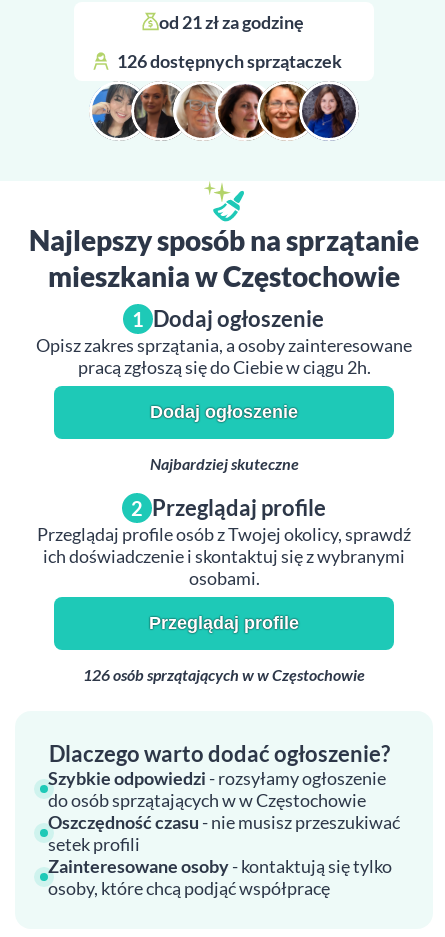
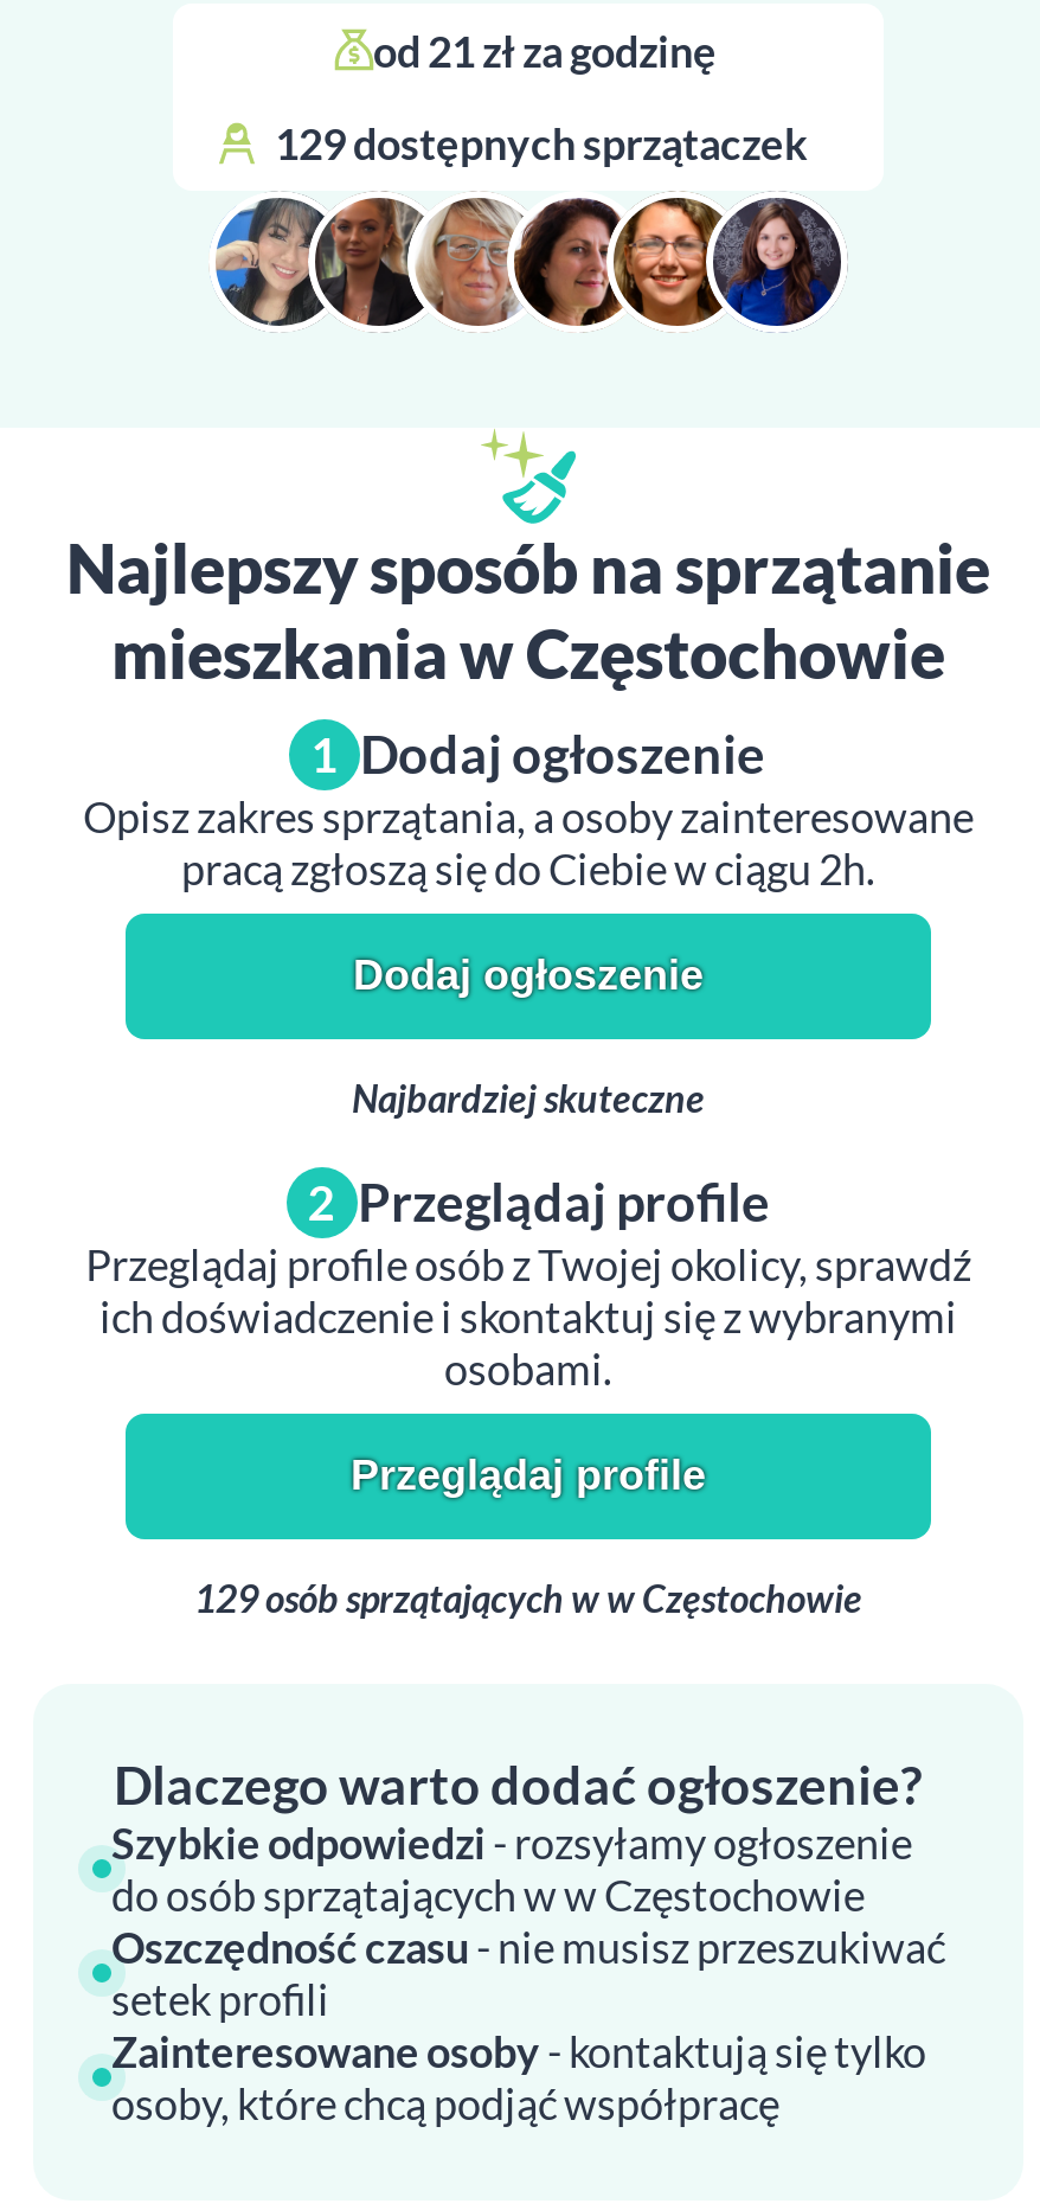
- 126 dostępnych sprzątaczek
+ 129 dostępnych sprzątaczek

- 126 osób sprzątających w w Częstochowie
+ 129 osób sprzątających w w Częstochowie
